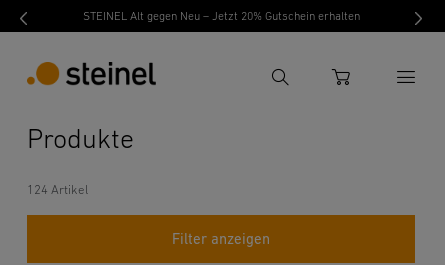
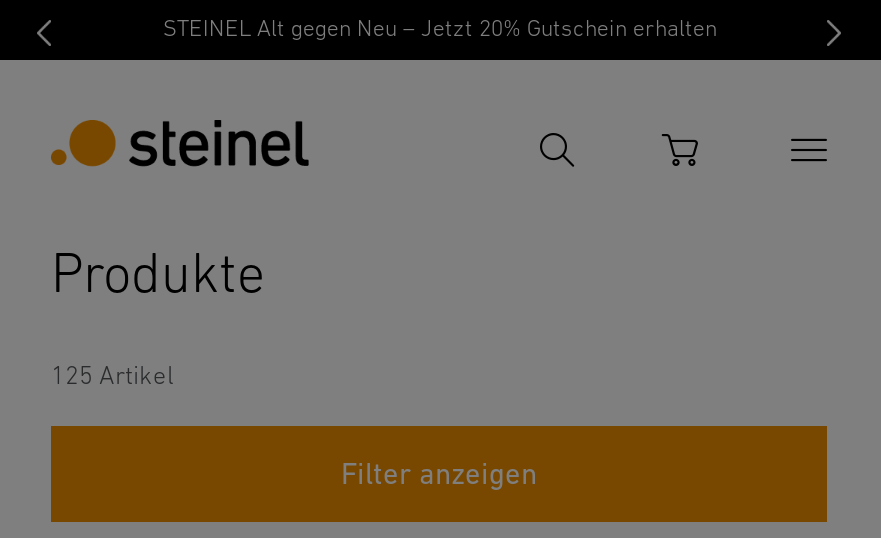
- 124 Artikel
+ 125 Artikel
